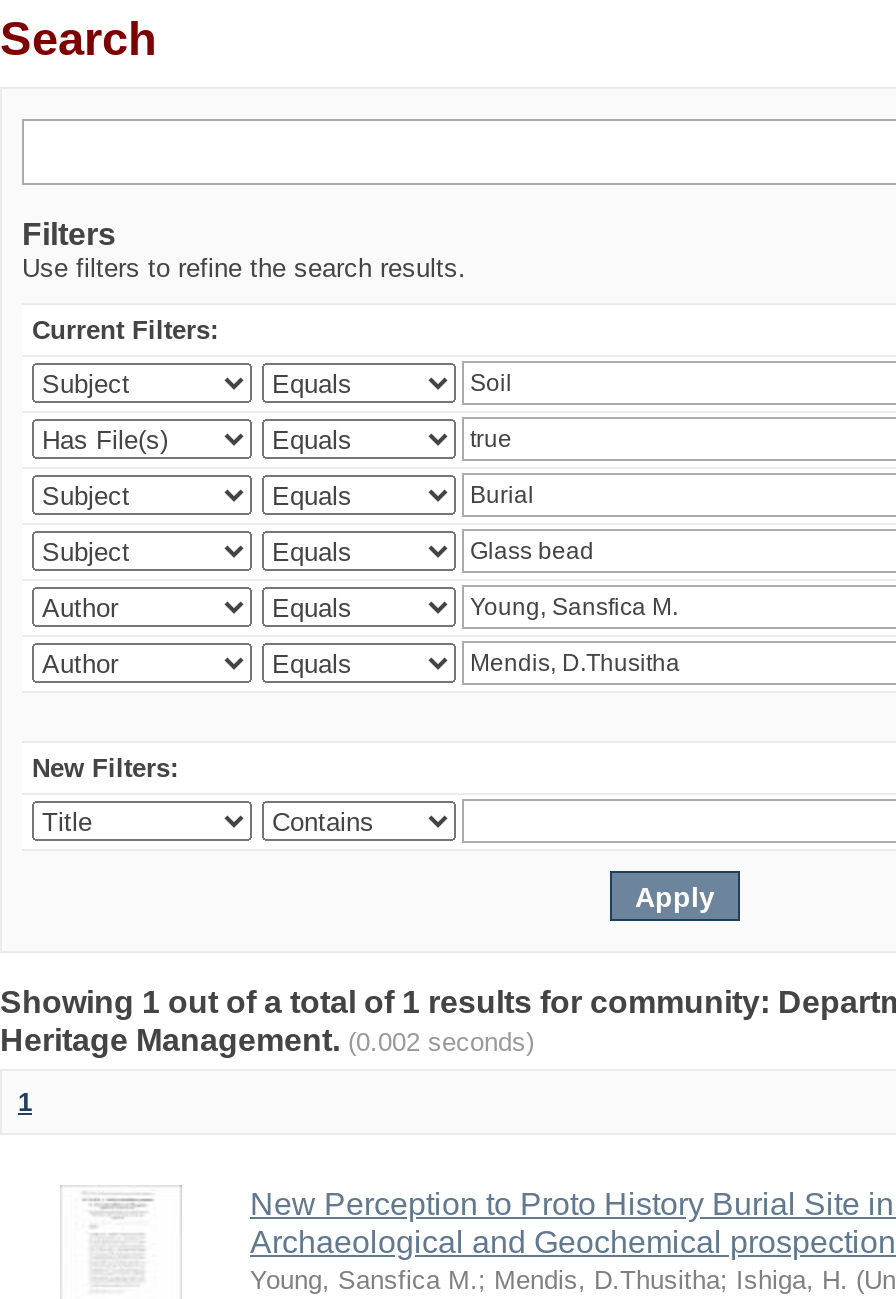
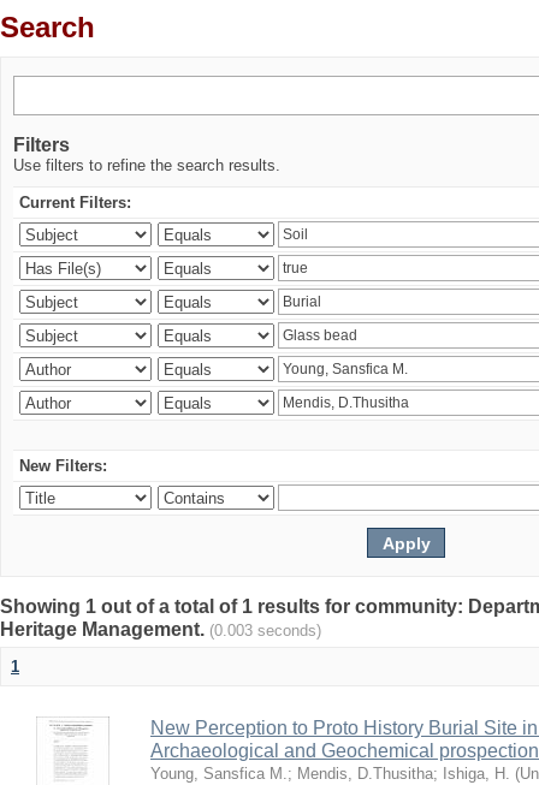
- Heritage Management. (0.002 seconds)
+ Heritage Management. (0.003 seconds)
